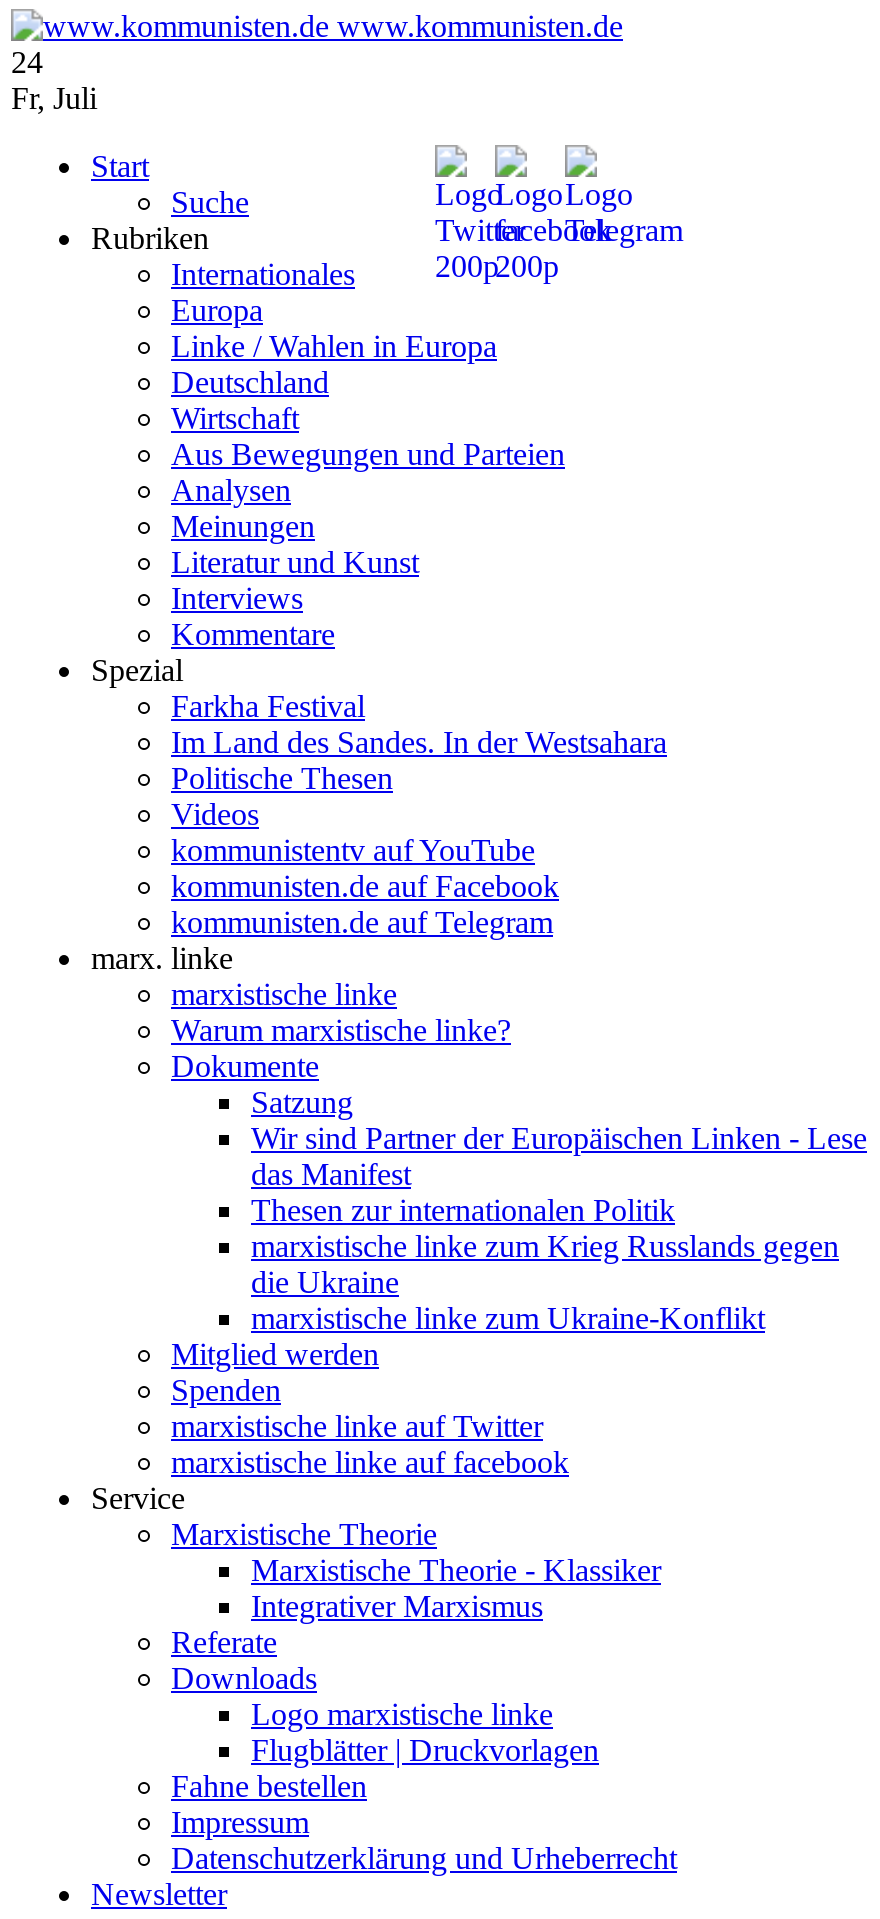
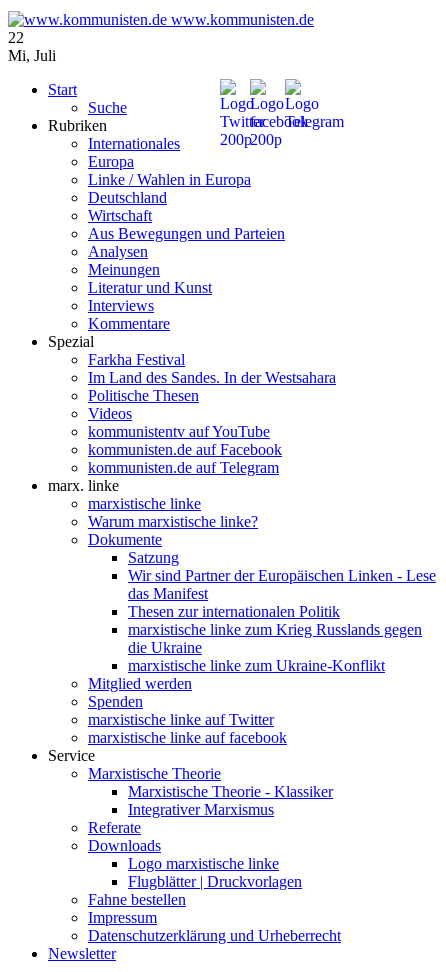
- 24
+ 22

- Fr, Juli
+ Mi, Juli
